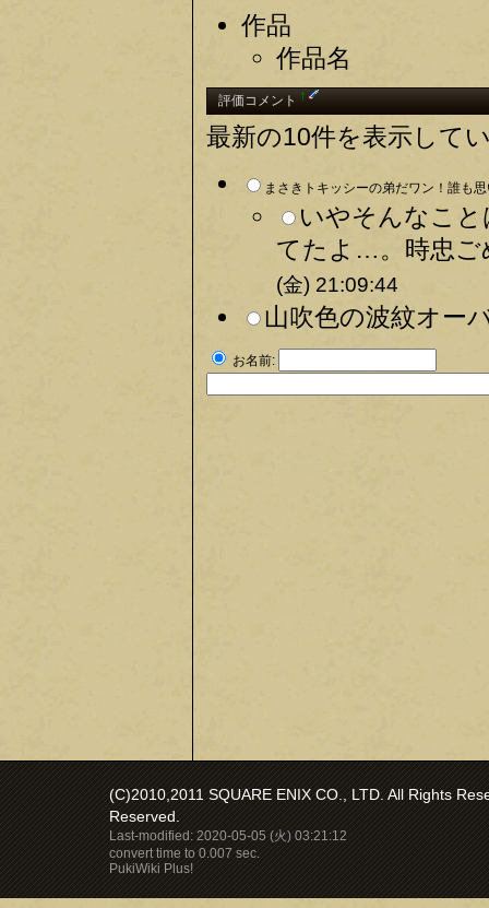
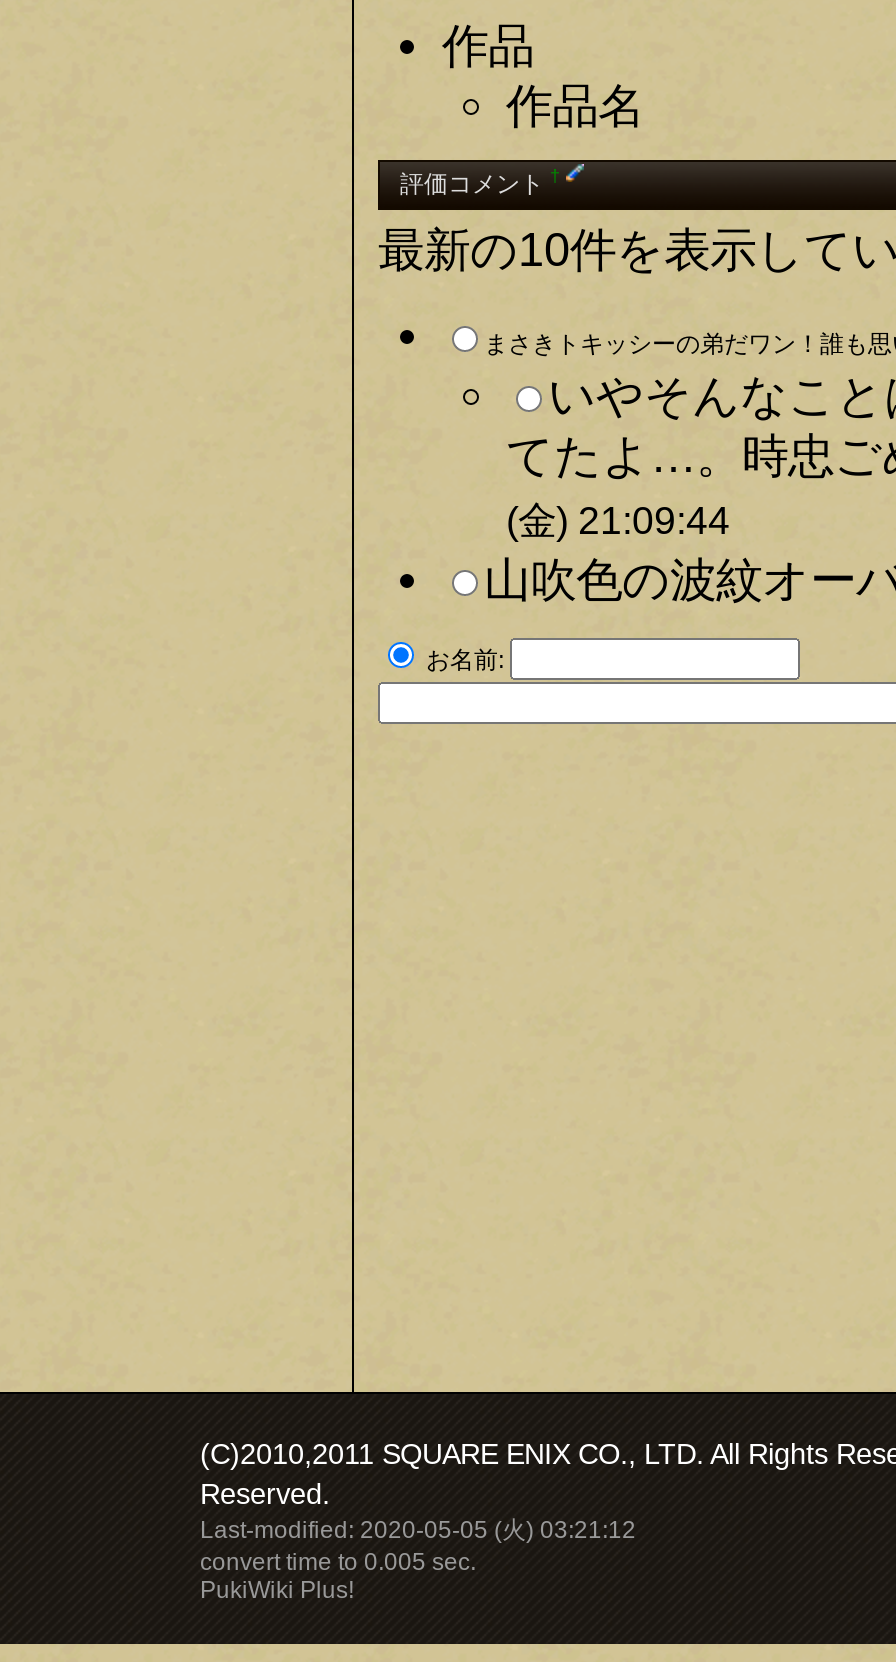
- convert time to 0.007 sec.
+ convert time to 0.005 sec.
